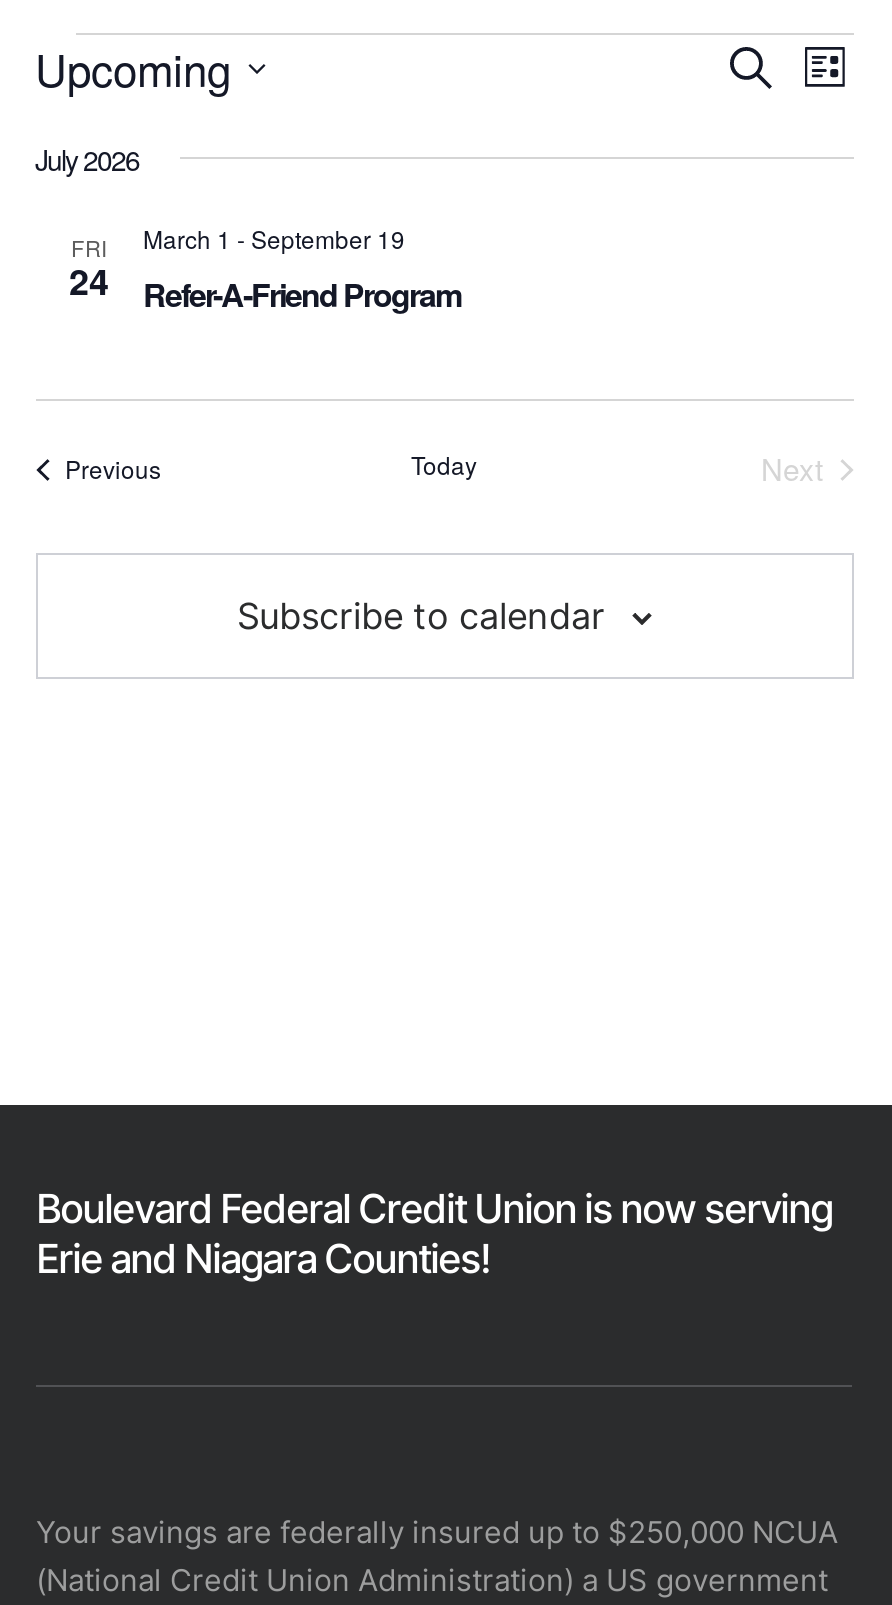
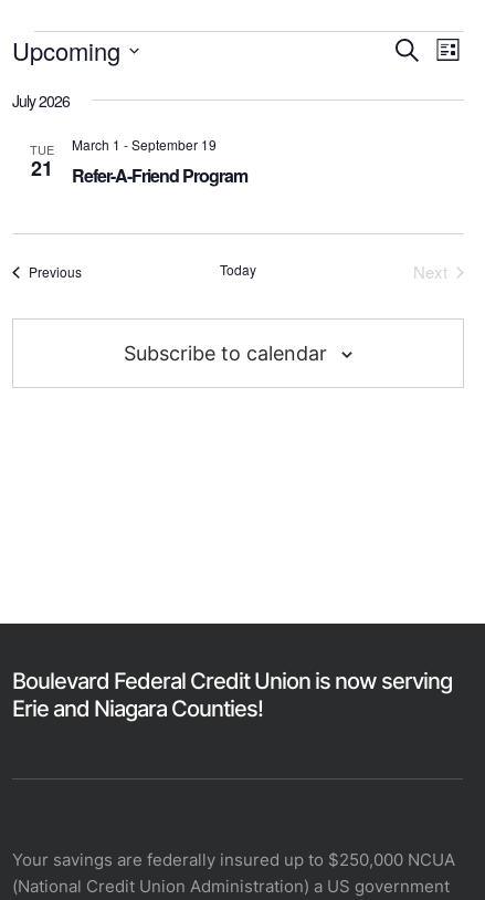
- FRI
- 24
+ TUE
+ 21
